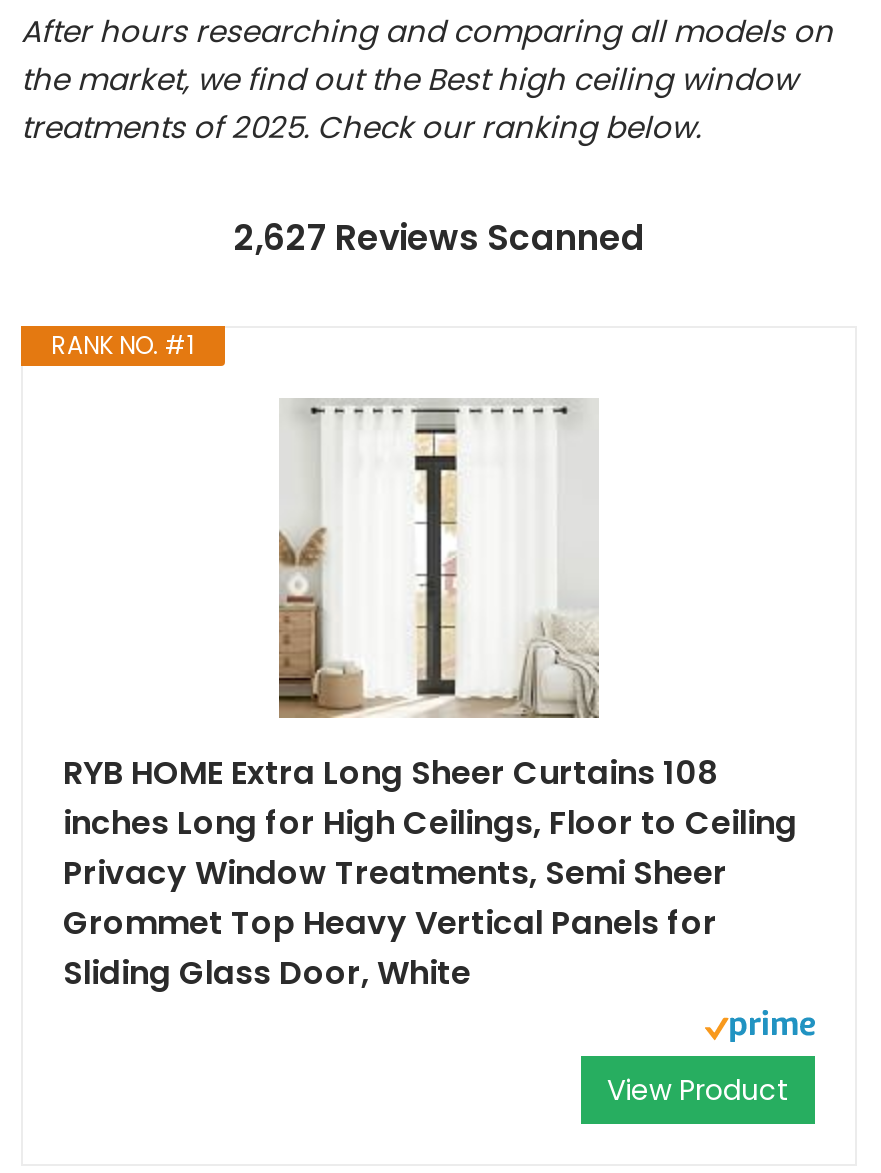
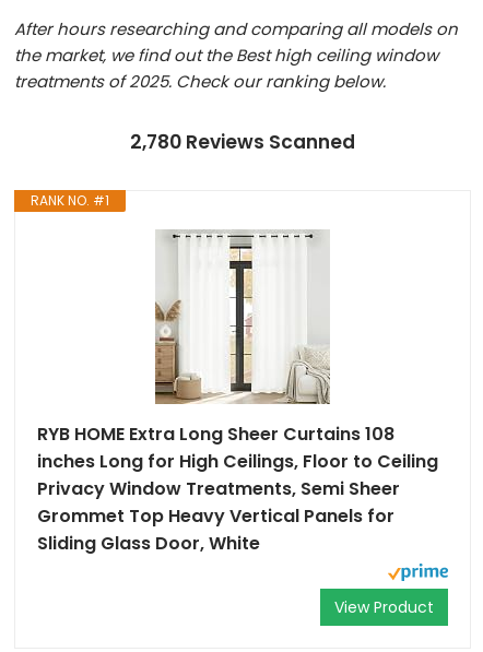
- 2,627 Reviews Scanned
+ 2,780 Reviews Scanned
